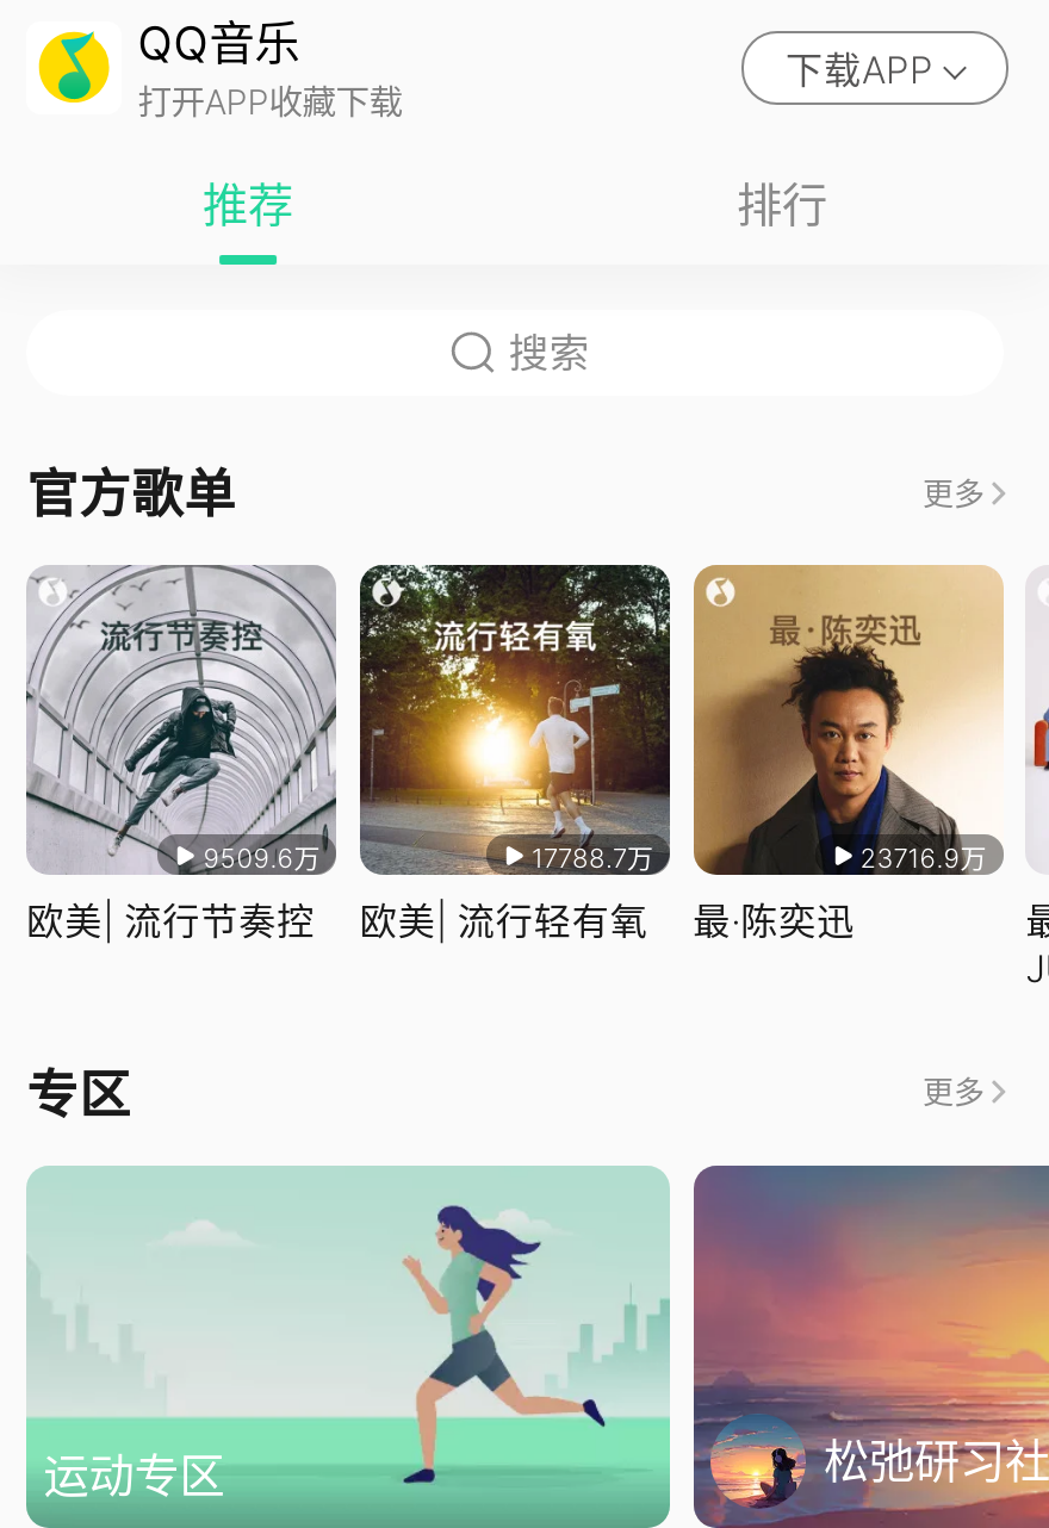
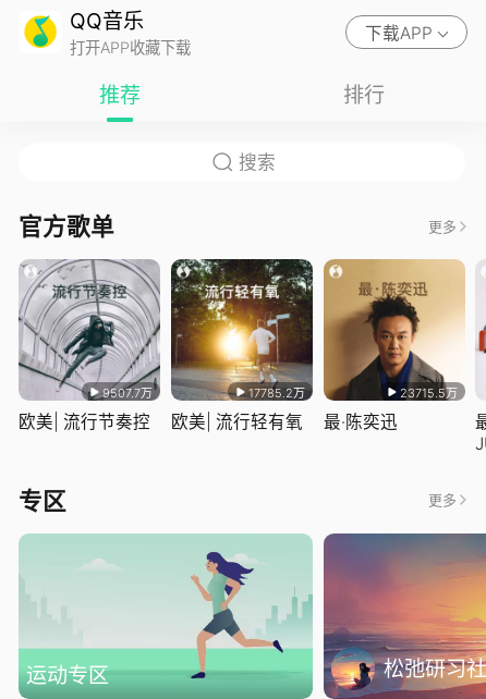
- 9509.6万
+ 9507.7万

- 17788.7万
+ 17785.2万

- 23716.9万
+ 23715.5万
